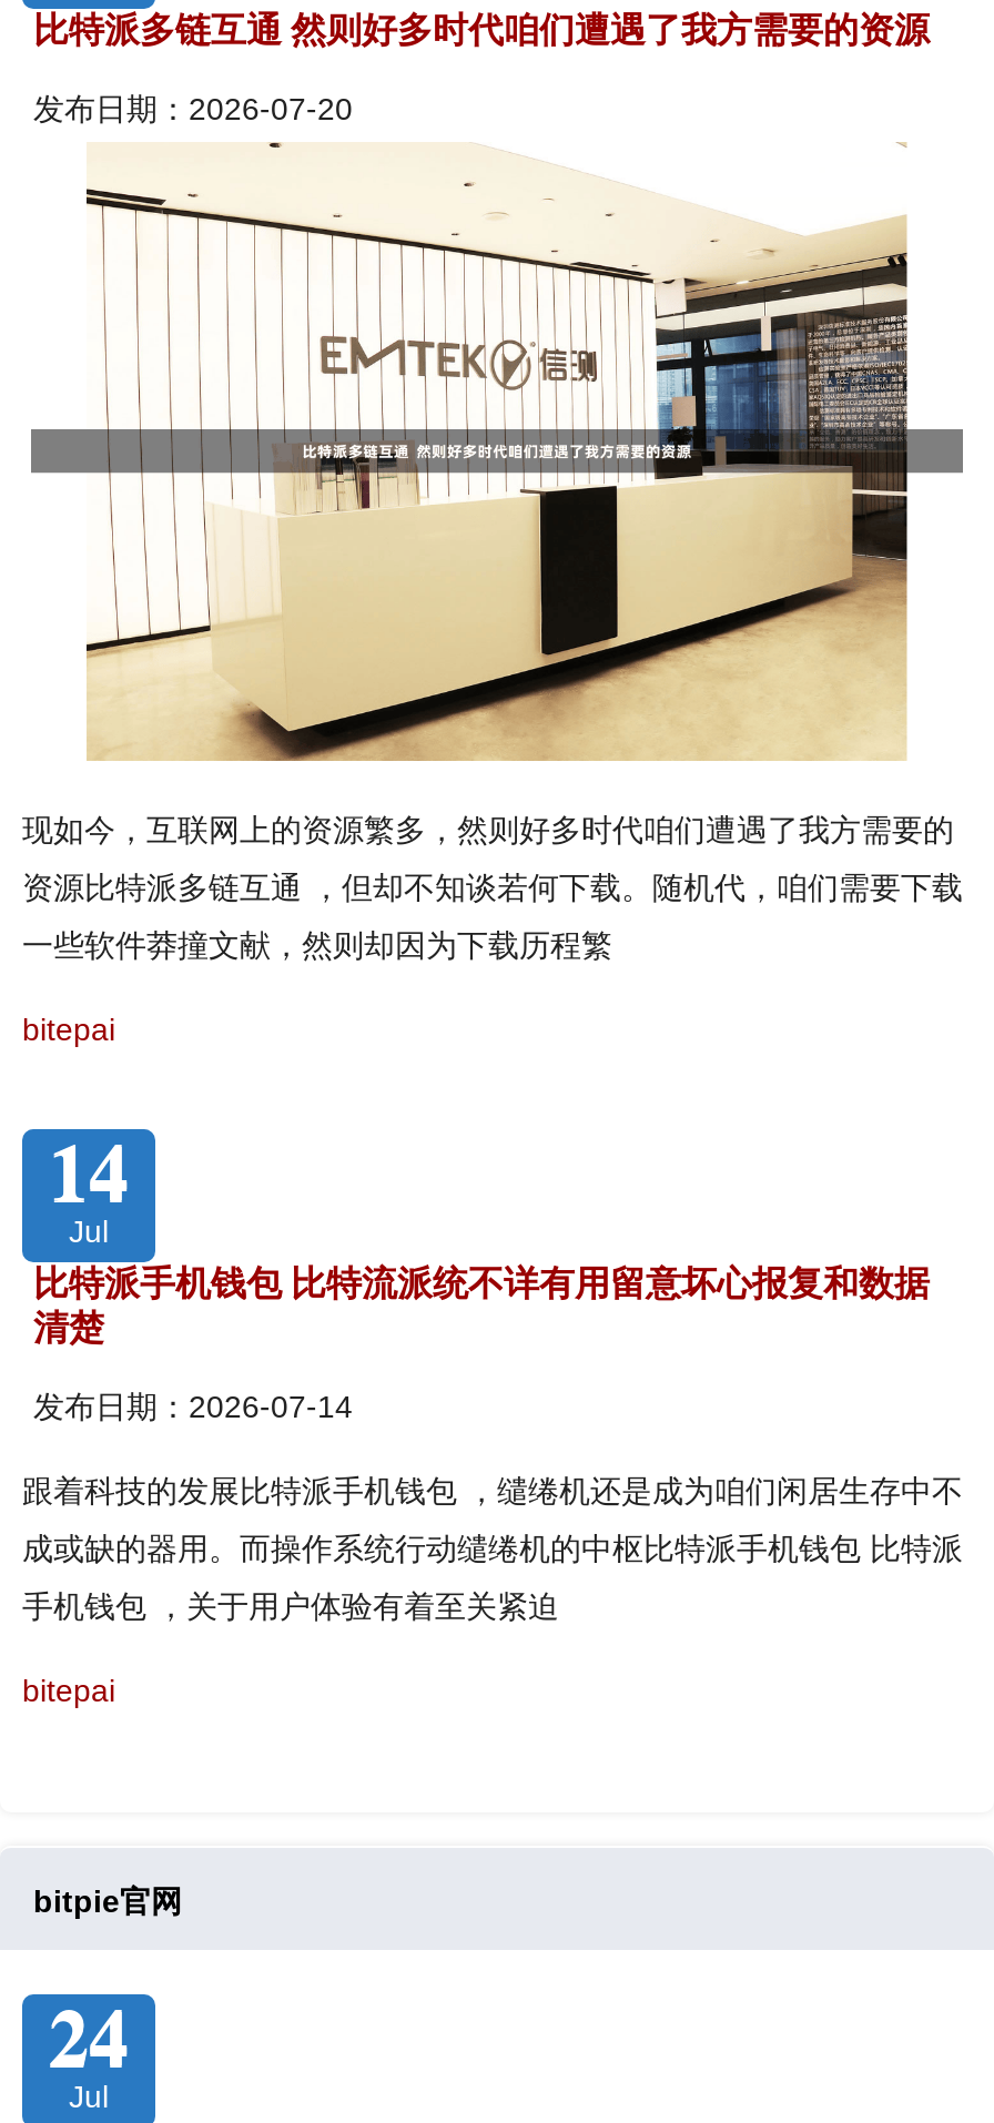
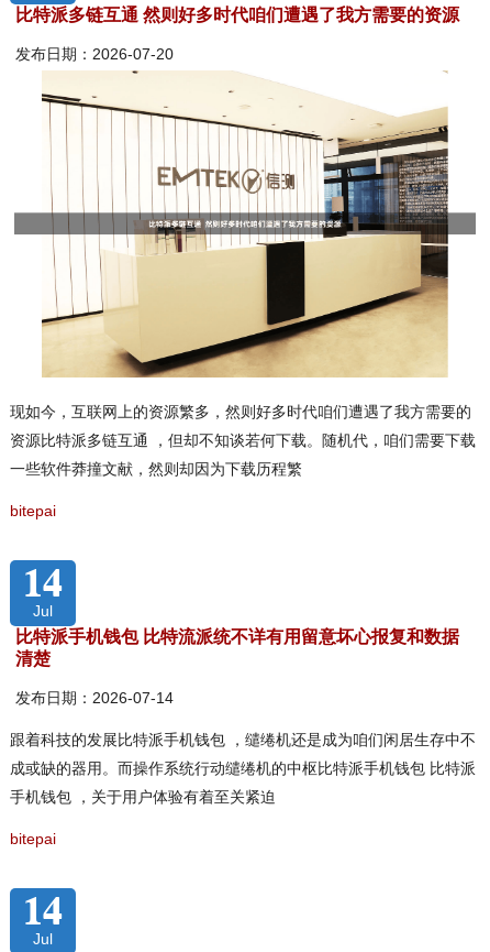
- bitpie官网
- 24
+ 14
